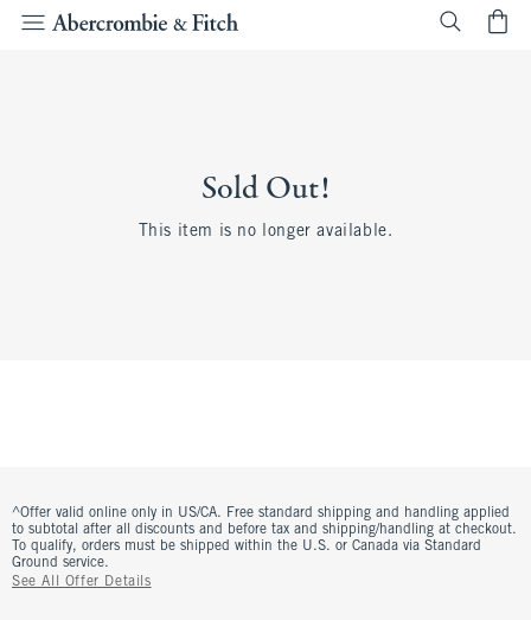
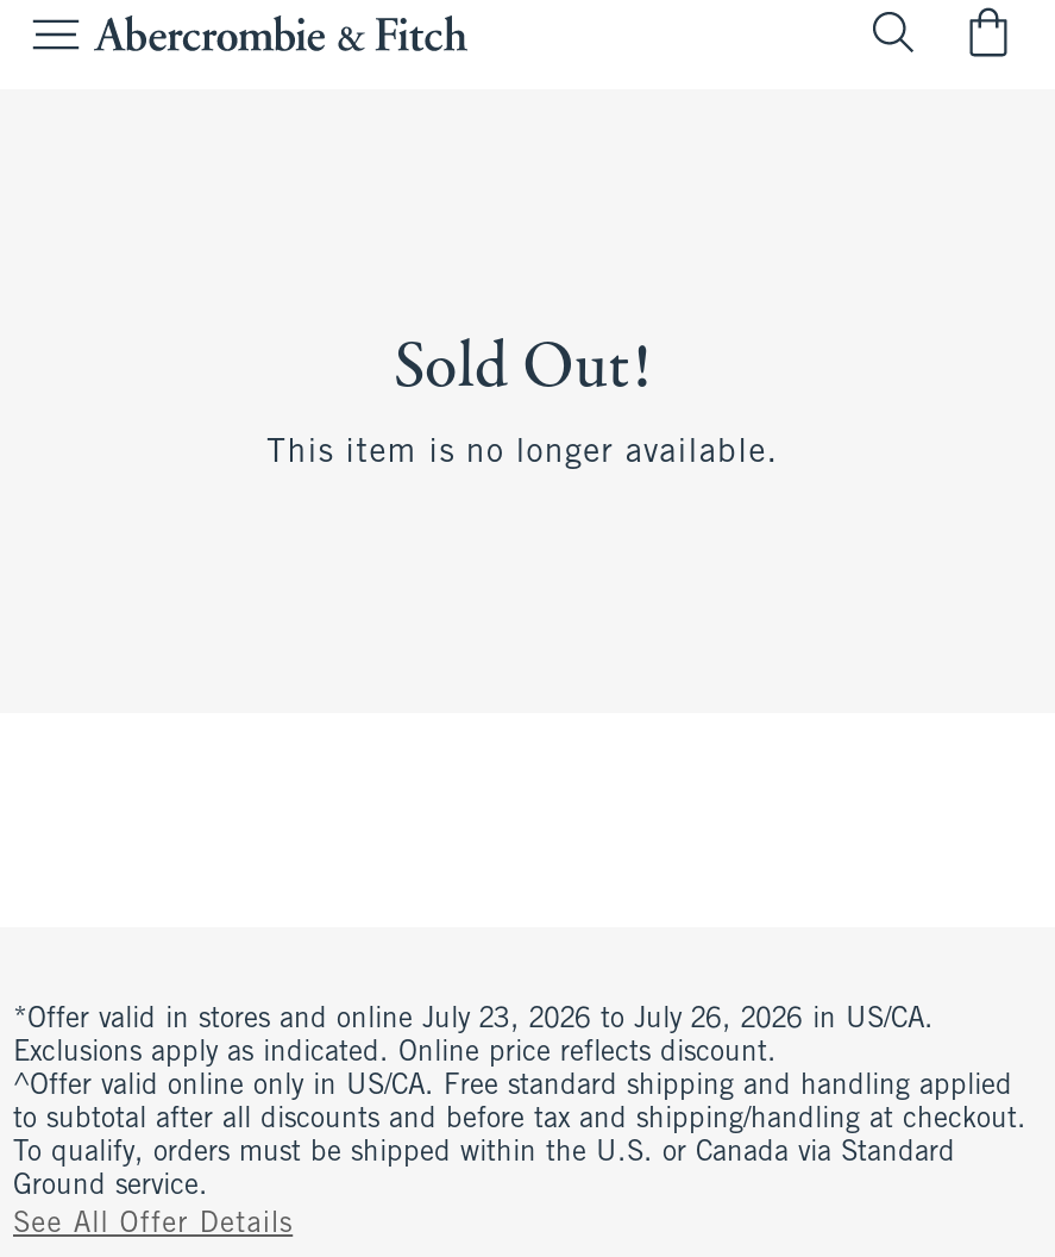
+ *Offer valid in stores and online July 23, 2026 to July 26, 2026 in US/CA.
+ Exclusions apply as indicated. Online price reflects discount.
